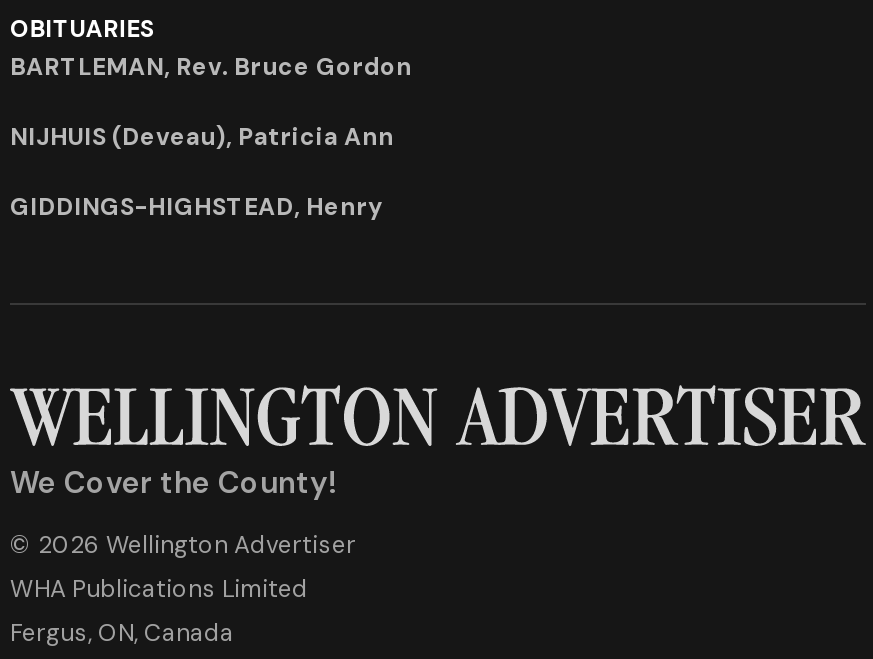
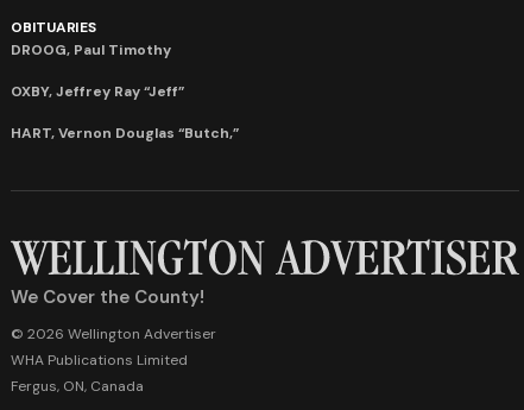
- BARTLEMAN, Rev. Bruce Gordon
+ DROOG, Paul Timothy

- NIJHUIS (Deveau), Patricia Ann
+ OXBY, Jeffrey Ray “Jeff”

- GIDDINGS-HIGHSTEAD, Henry
+ HART, Vernon Douglas “Butch,”
